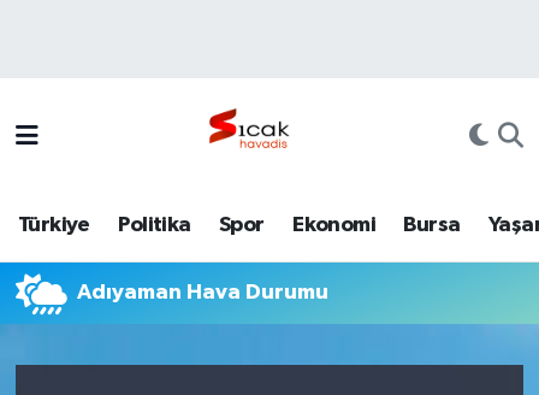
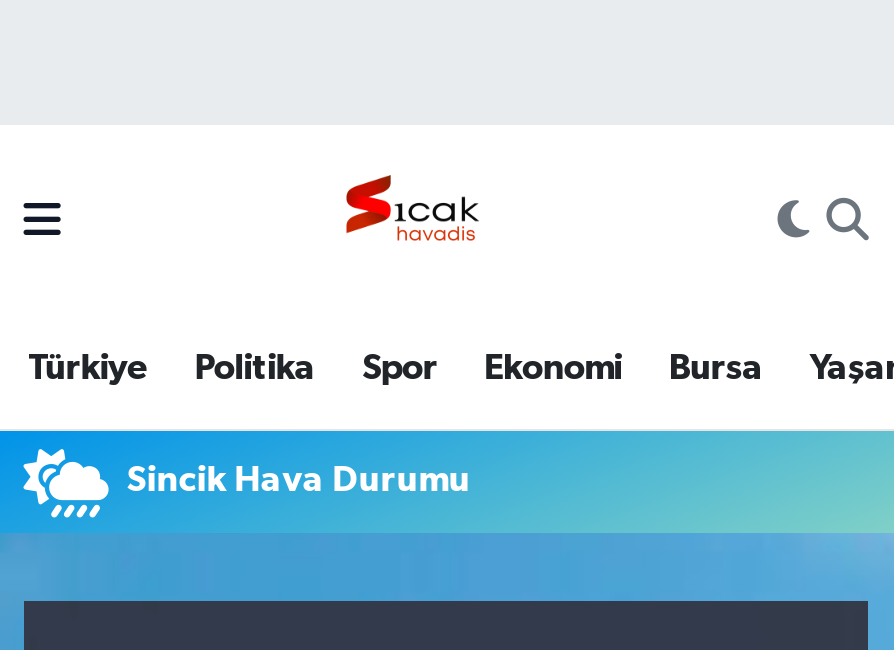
- Adıyaman Hava Durumu
+ Sincik Hava Durumu
